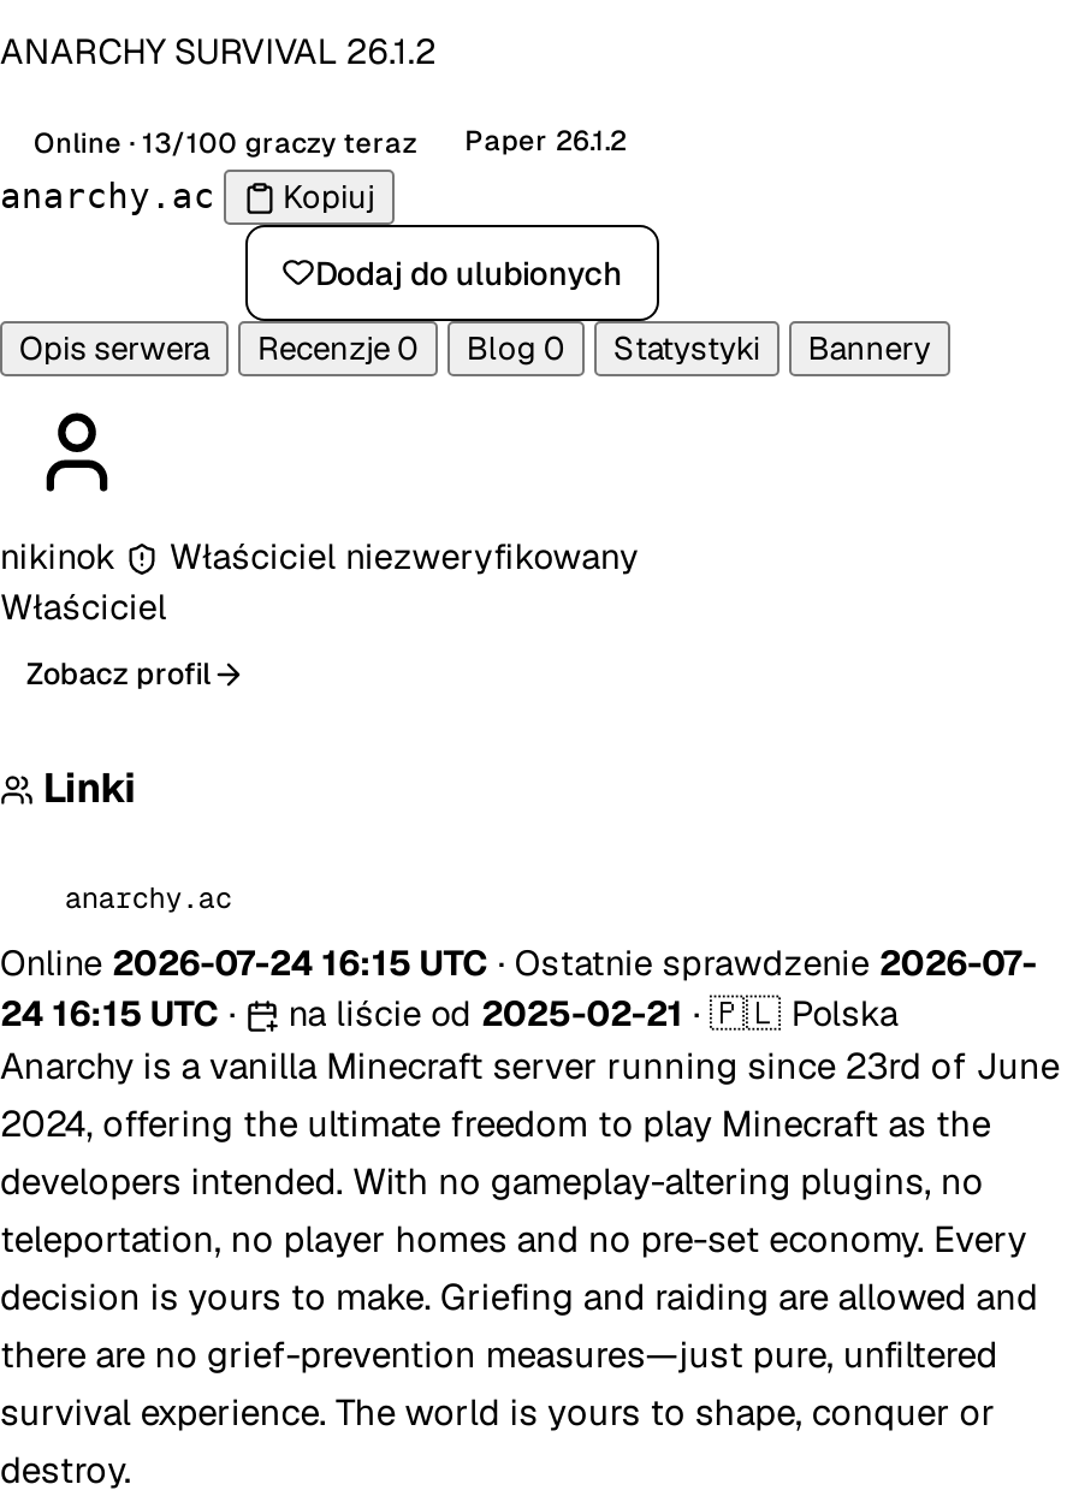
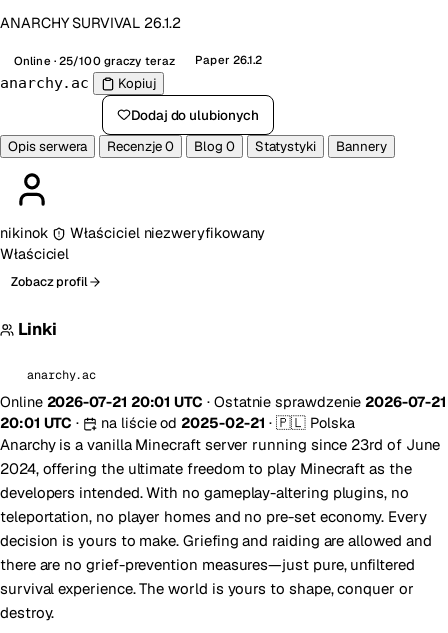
- Online · 13/100 graczy teraz
+ Online · 25/100 graczy teraz

- Online 2026-07-24 16:15 UTC · Ostatnie sprawdzenie 2026-07-
- 24 16:15 UTC ·
+ Online 2026-07-21 20:01 UTC · Ostatnie sprawdzenie 2026-07-21
+ 20:01 UTC ·
